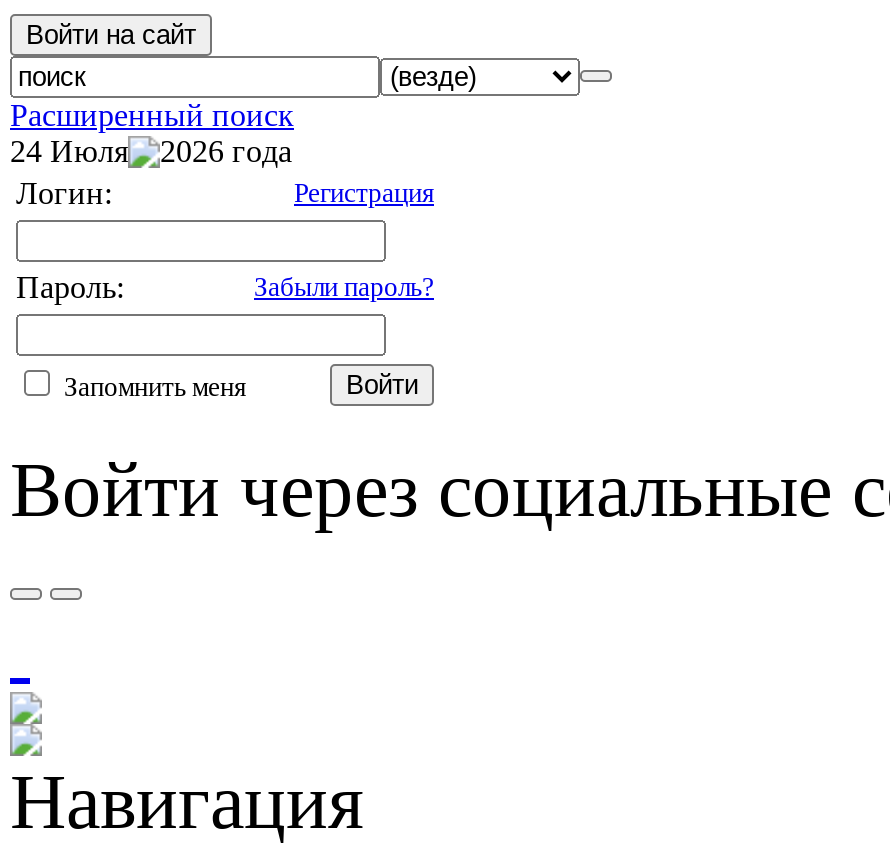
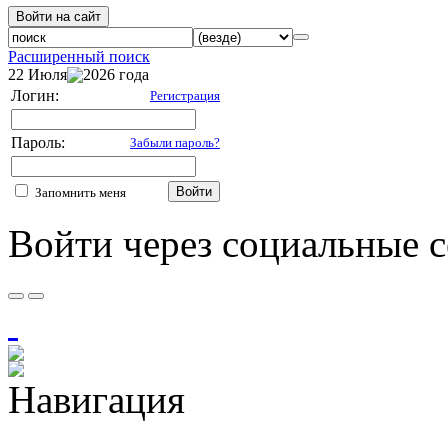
- 24 Июля 2026 года
+ 22 Июля 2026 года
